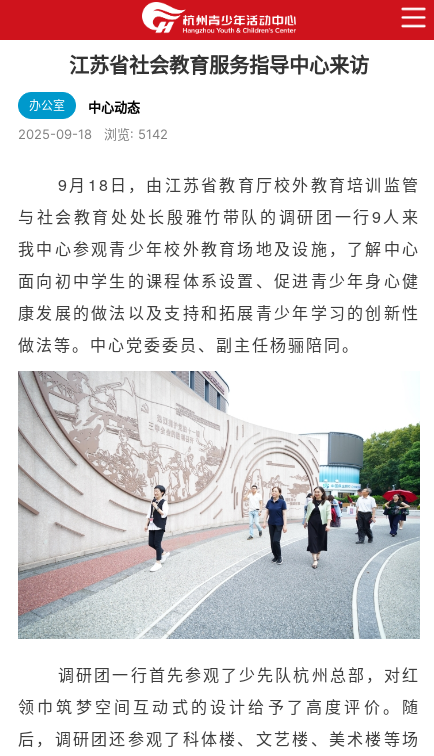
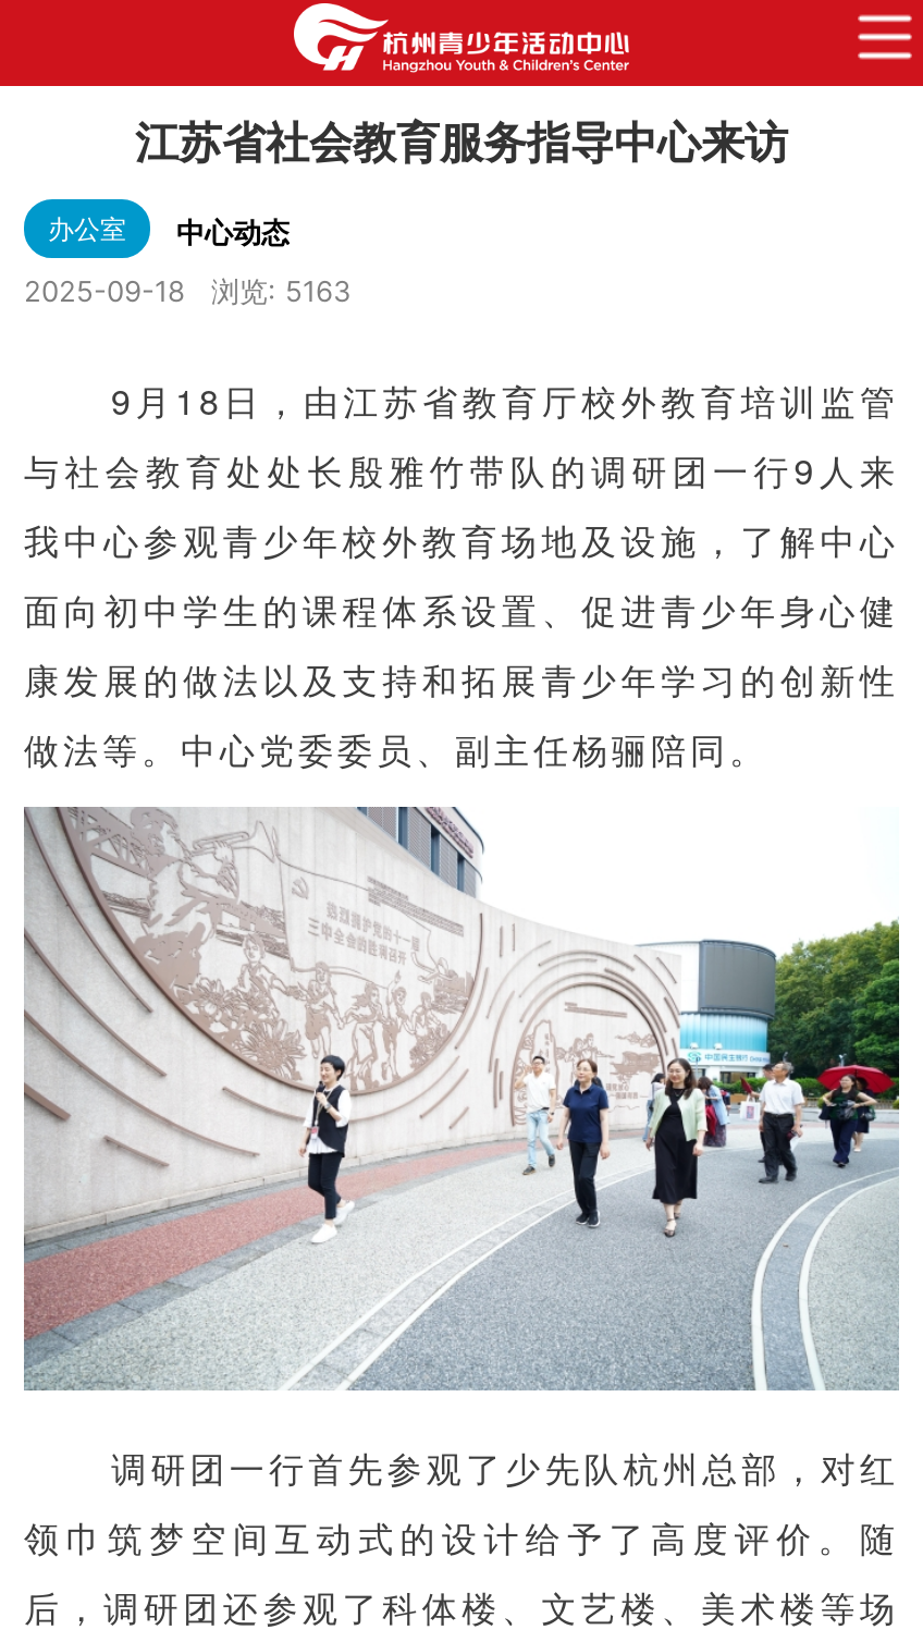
- 2025-09-18 浏览: 5142
+ 2025-09-18 浏览: 5163
